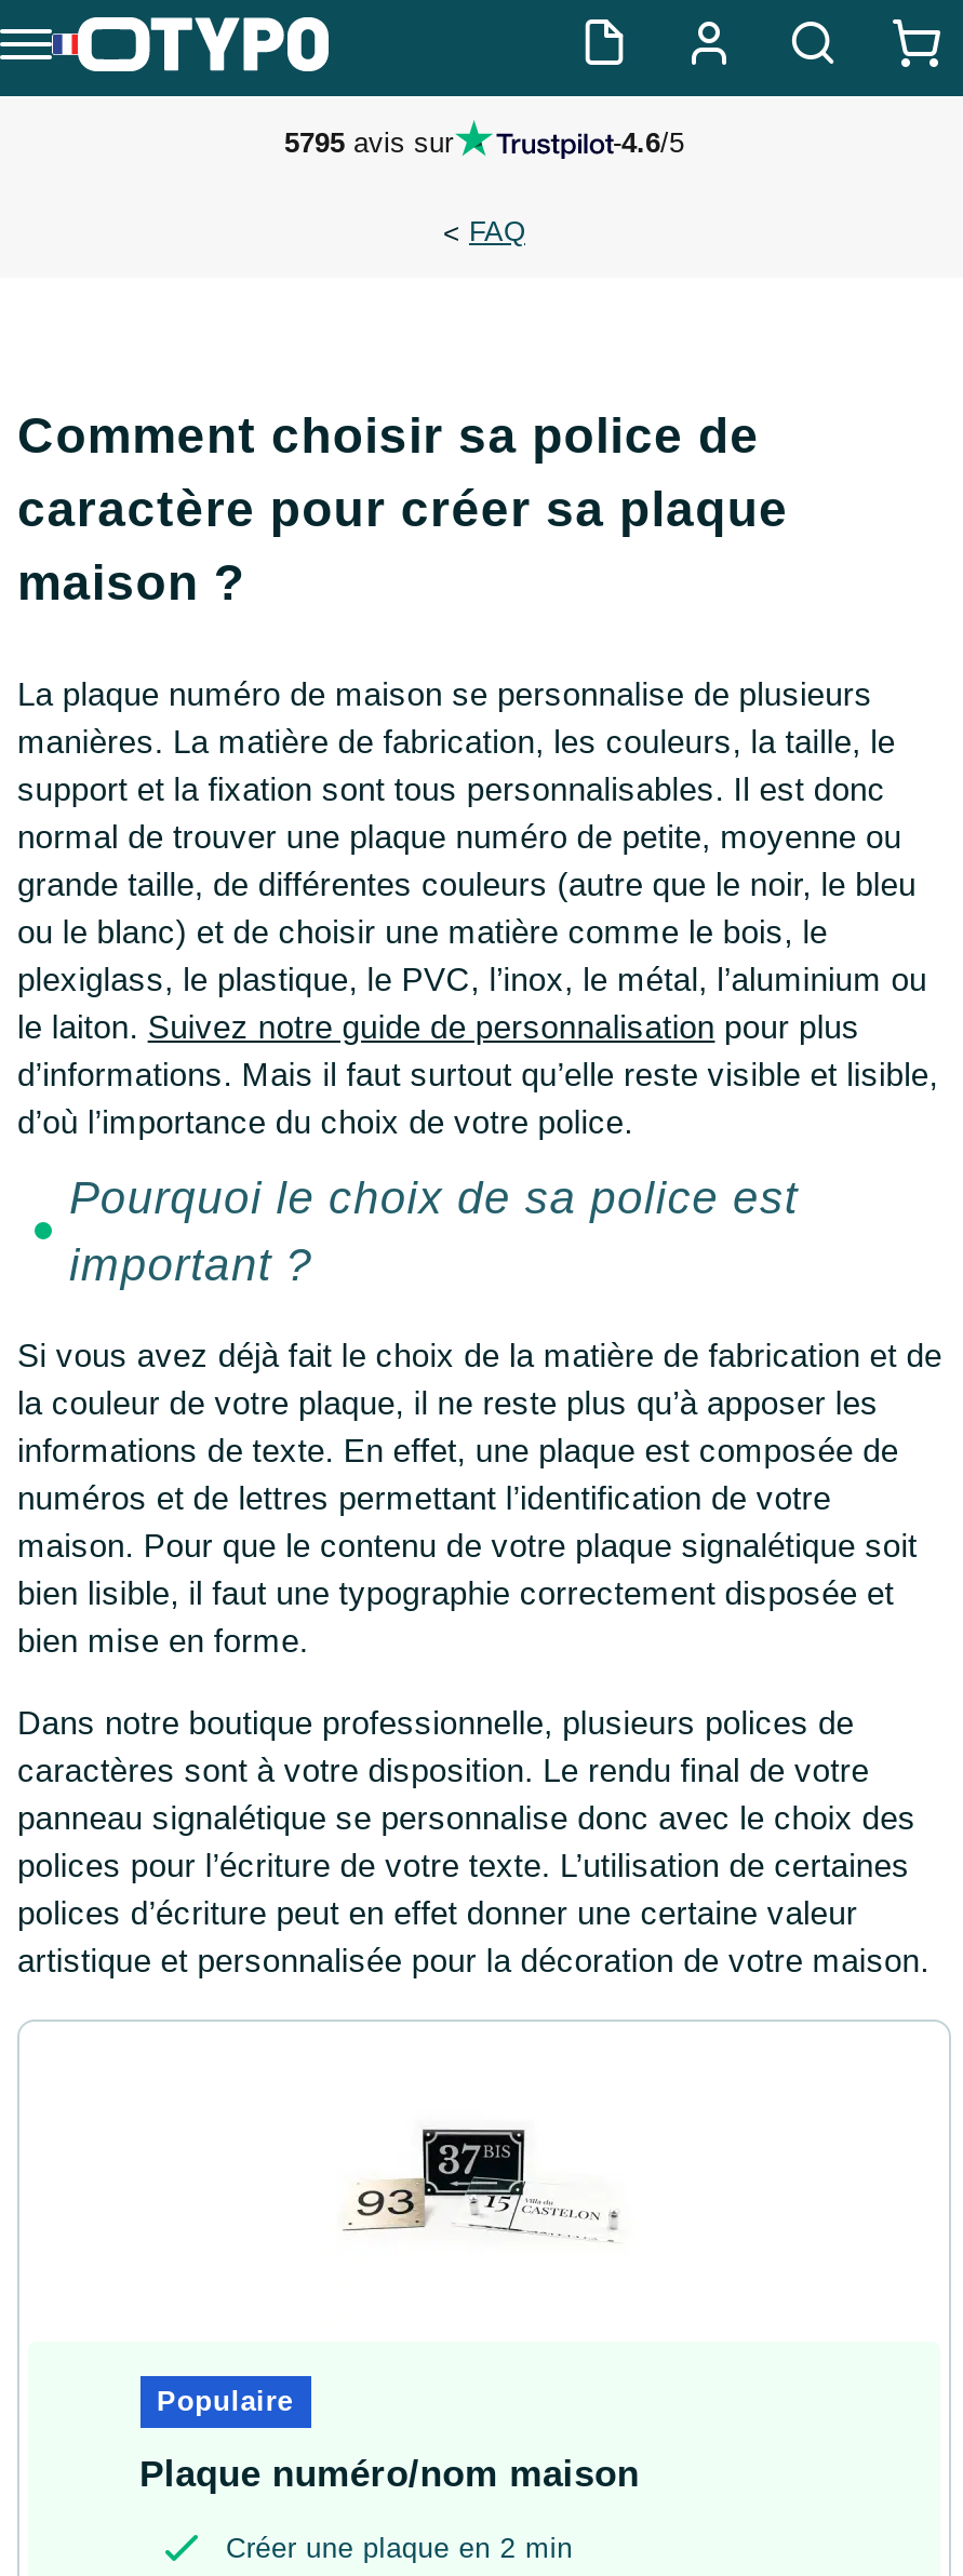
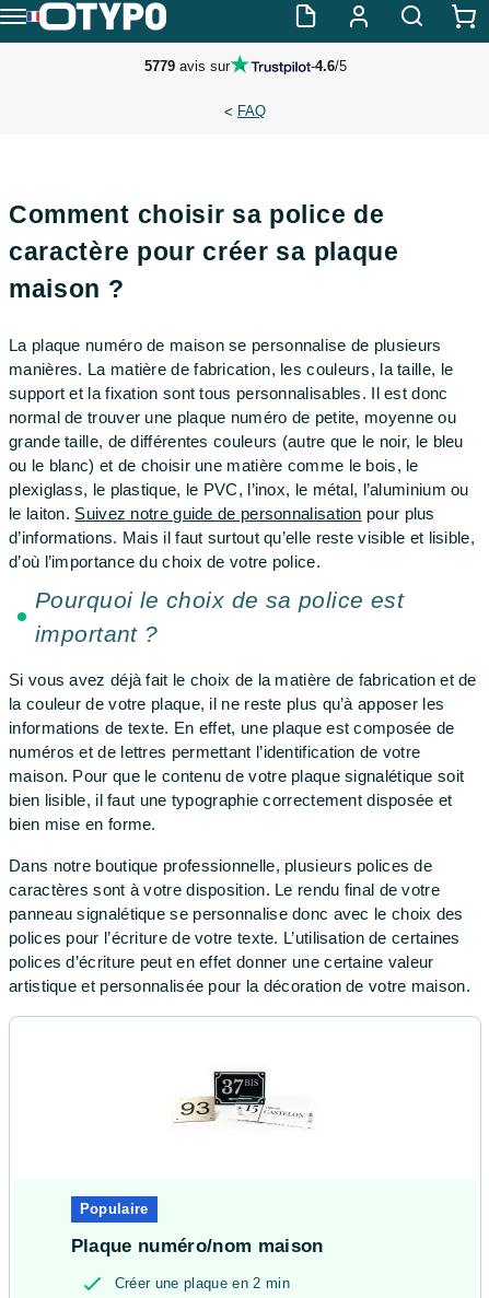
- 5795 avis sur
+ 5779 avis sur
